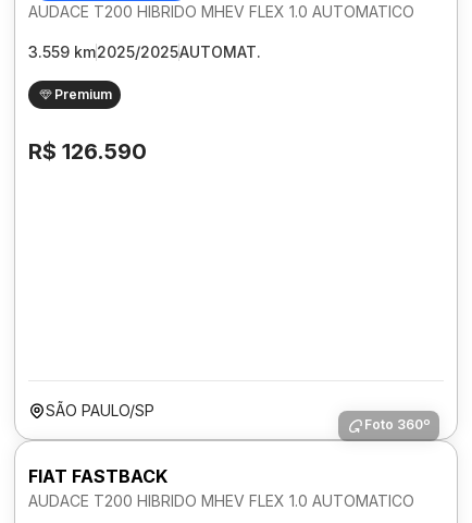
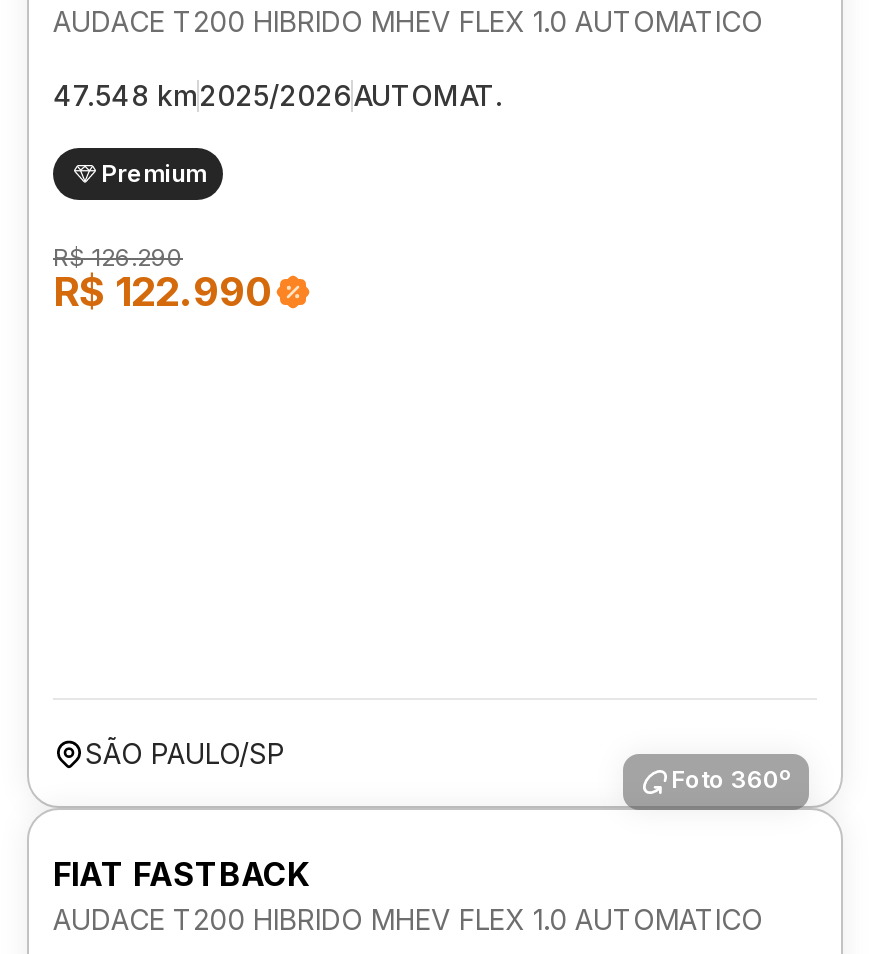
- 3.559 km2025/2025AUTOMAT.
+ 47.548 km2025/2026AUTOMAT.

- R$ 126.590
+ R$ 126.290
+ R$ 122.990
